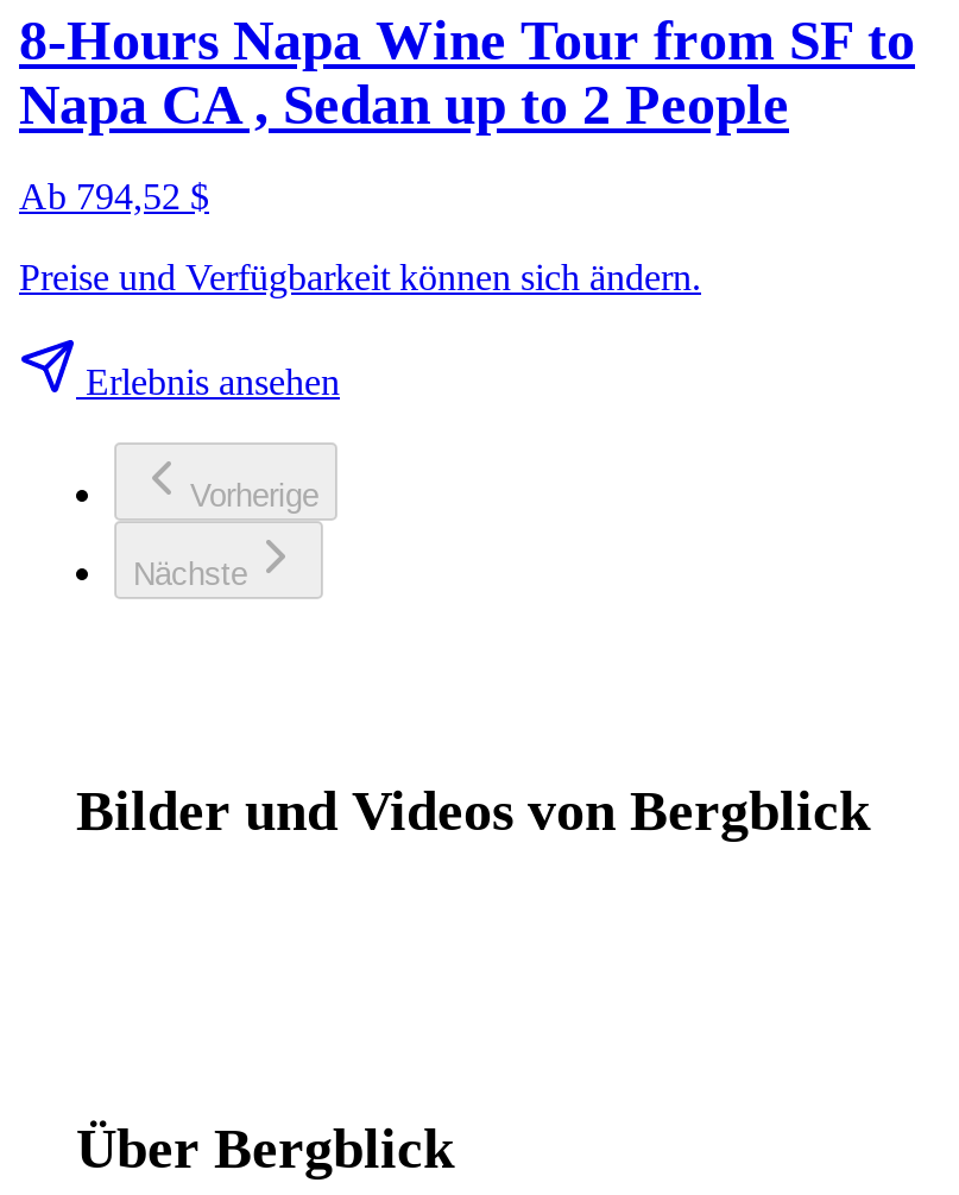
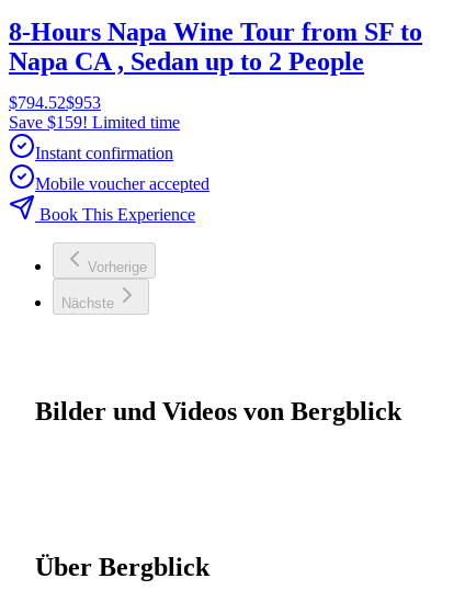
- Ab 794,52 $
- Preise und Verfügbarkeit können sich ändern.
- Erlebnis ansehen
+ $794.52$953
+ Save $159! Limited time
+ Instant confirmation
+ Mobile voucher accepted
+ Book This Experience
